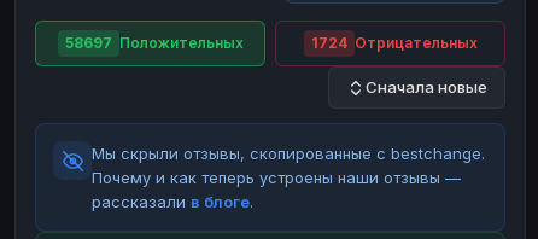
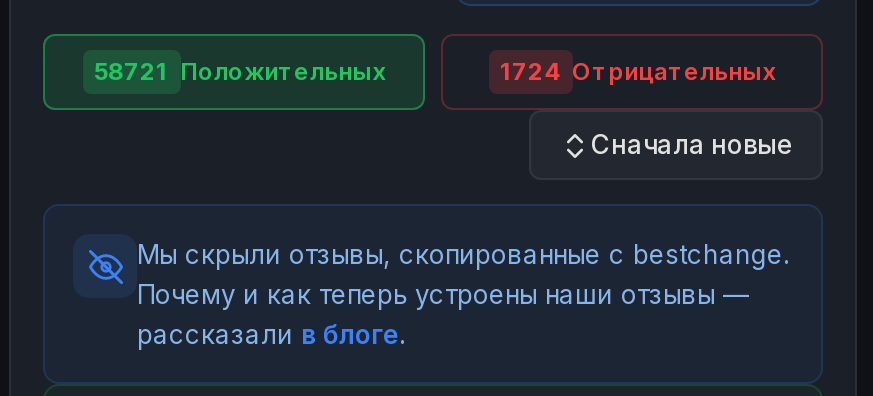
- 58697 Положительных
+ 58721 Положительных
